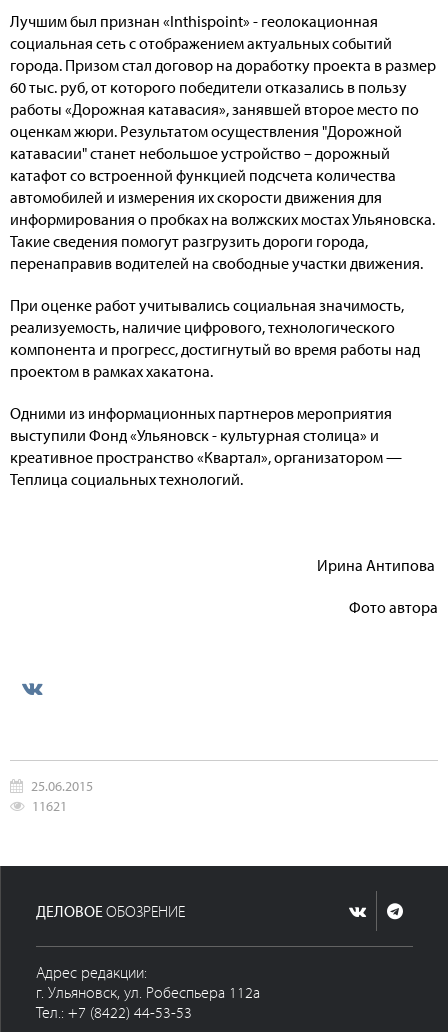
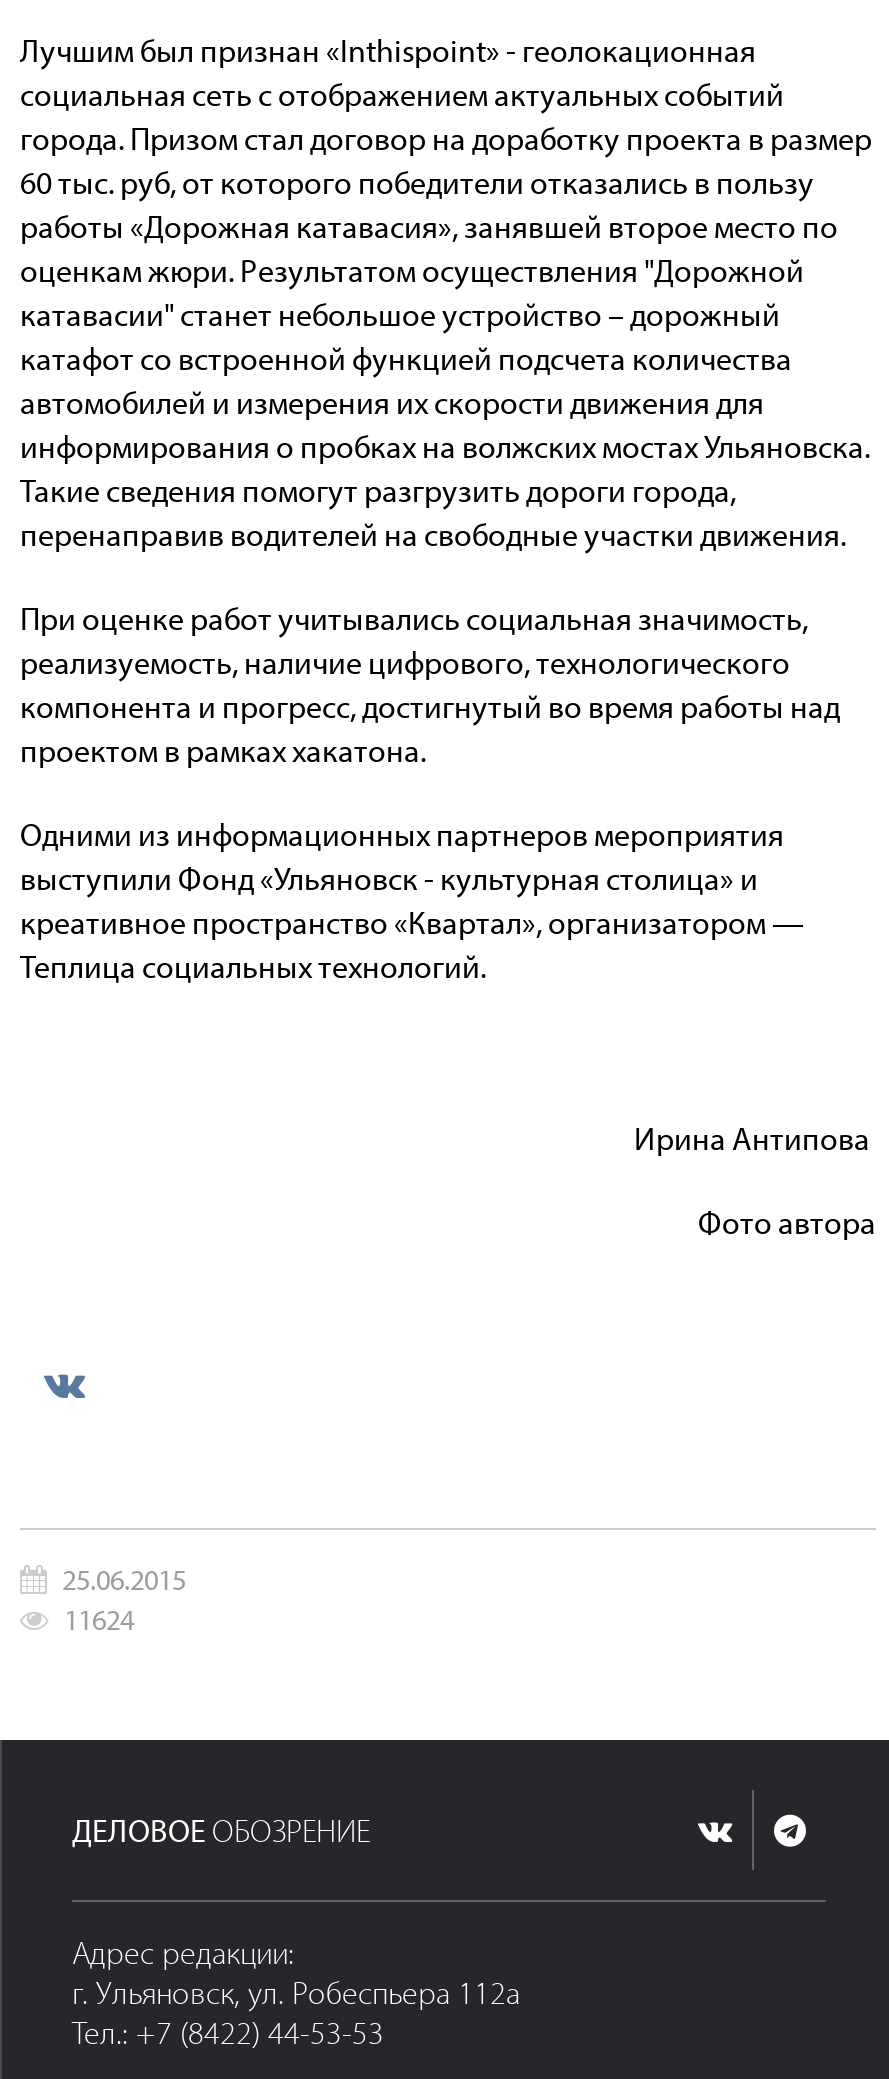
- 11621
+ 11624
